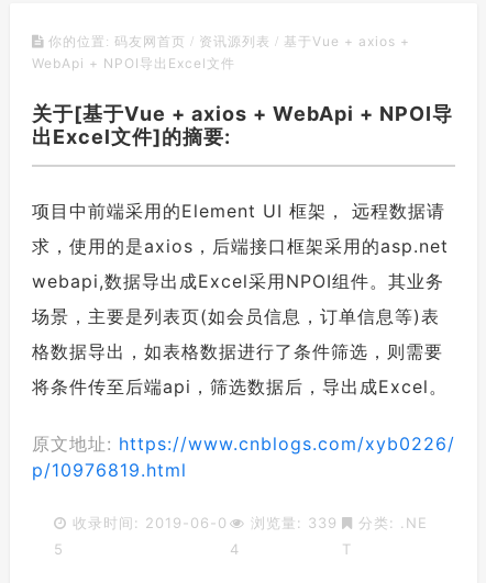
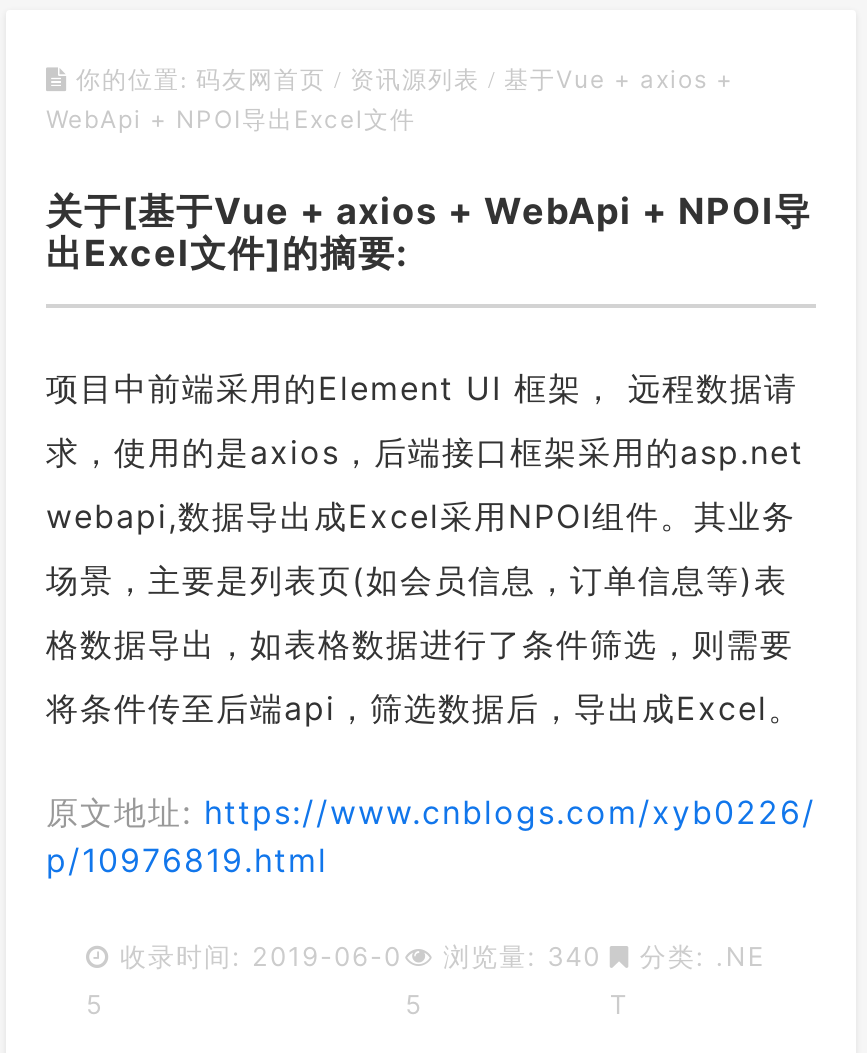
- 浏览量: 339
+ 浏览量: 340

- 4
+ 5
